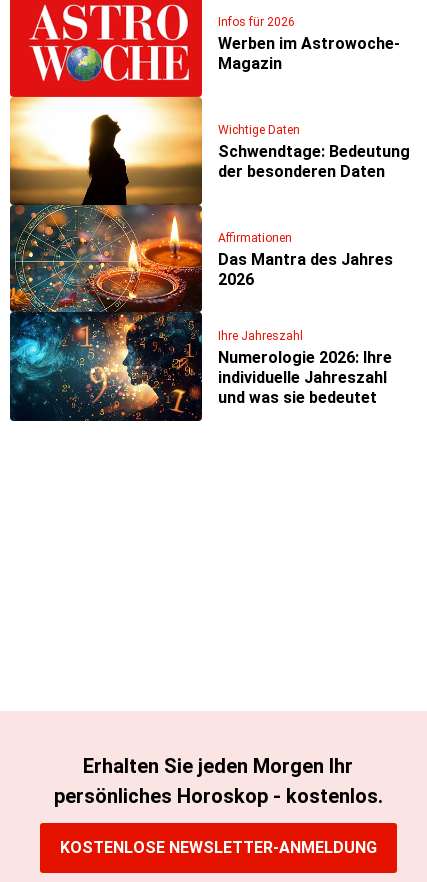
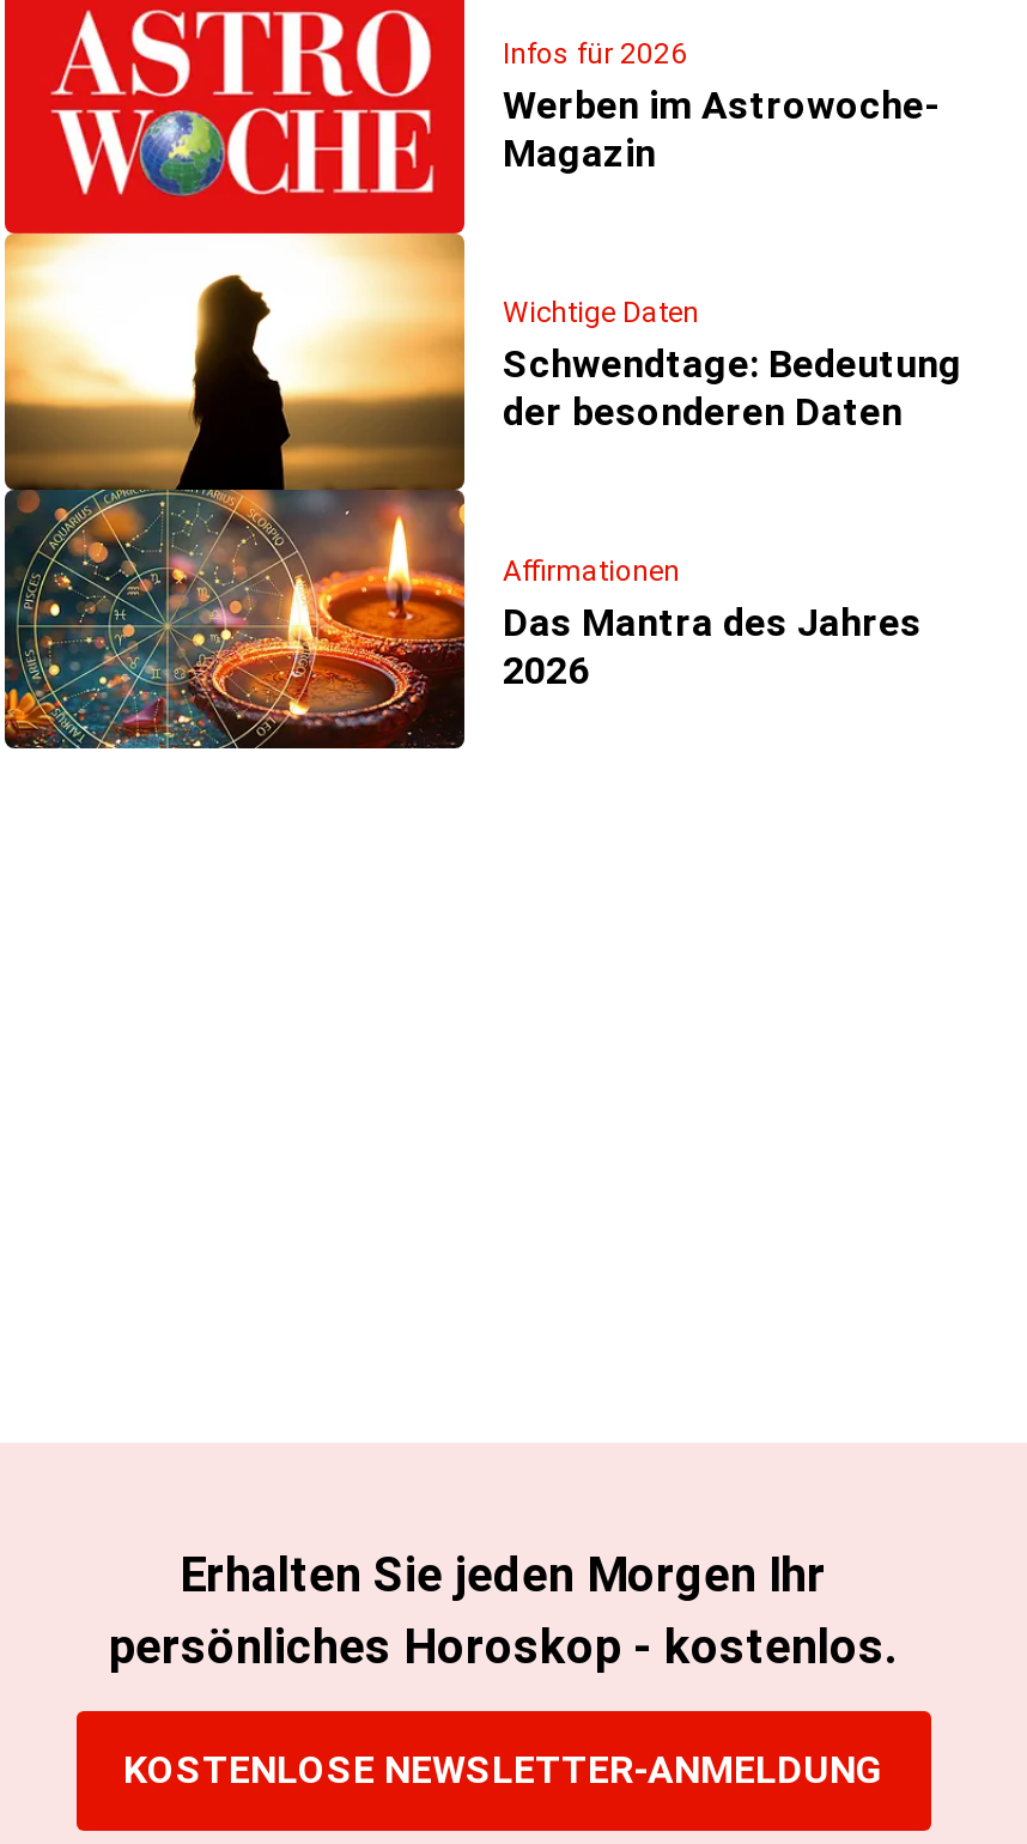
- [image]
- Ihre Jahreszahl
- Numerologie 2026: Ihre
- individuelle Jahreszahl
- und was sie bedeutet
